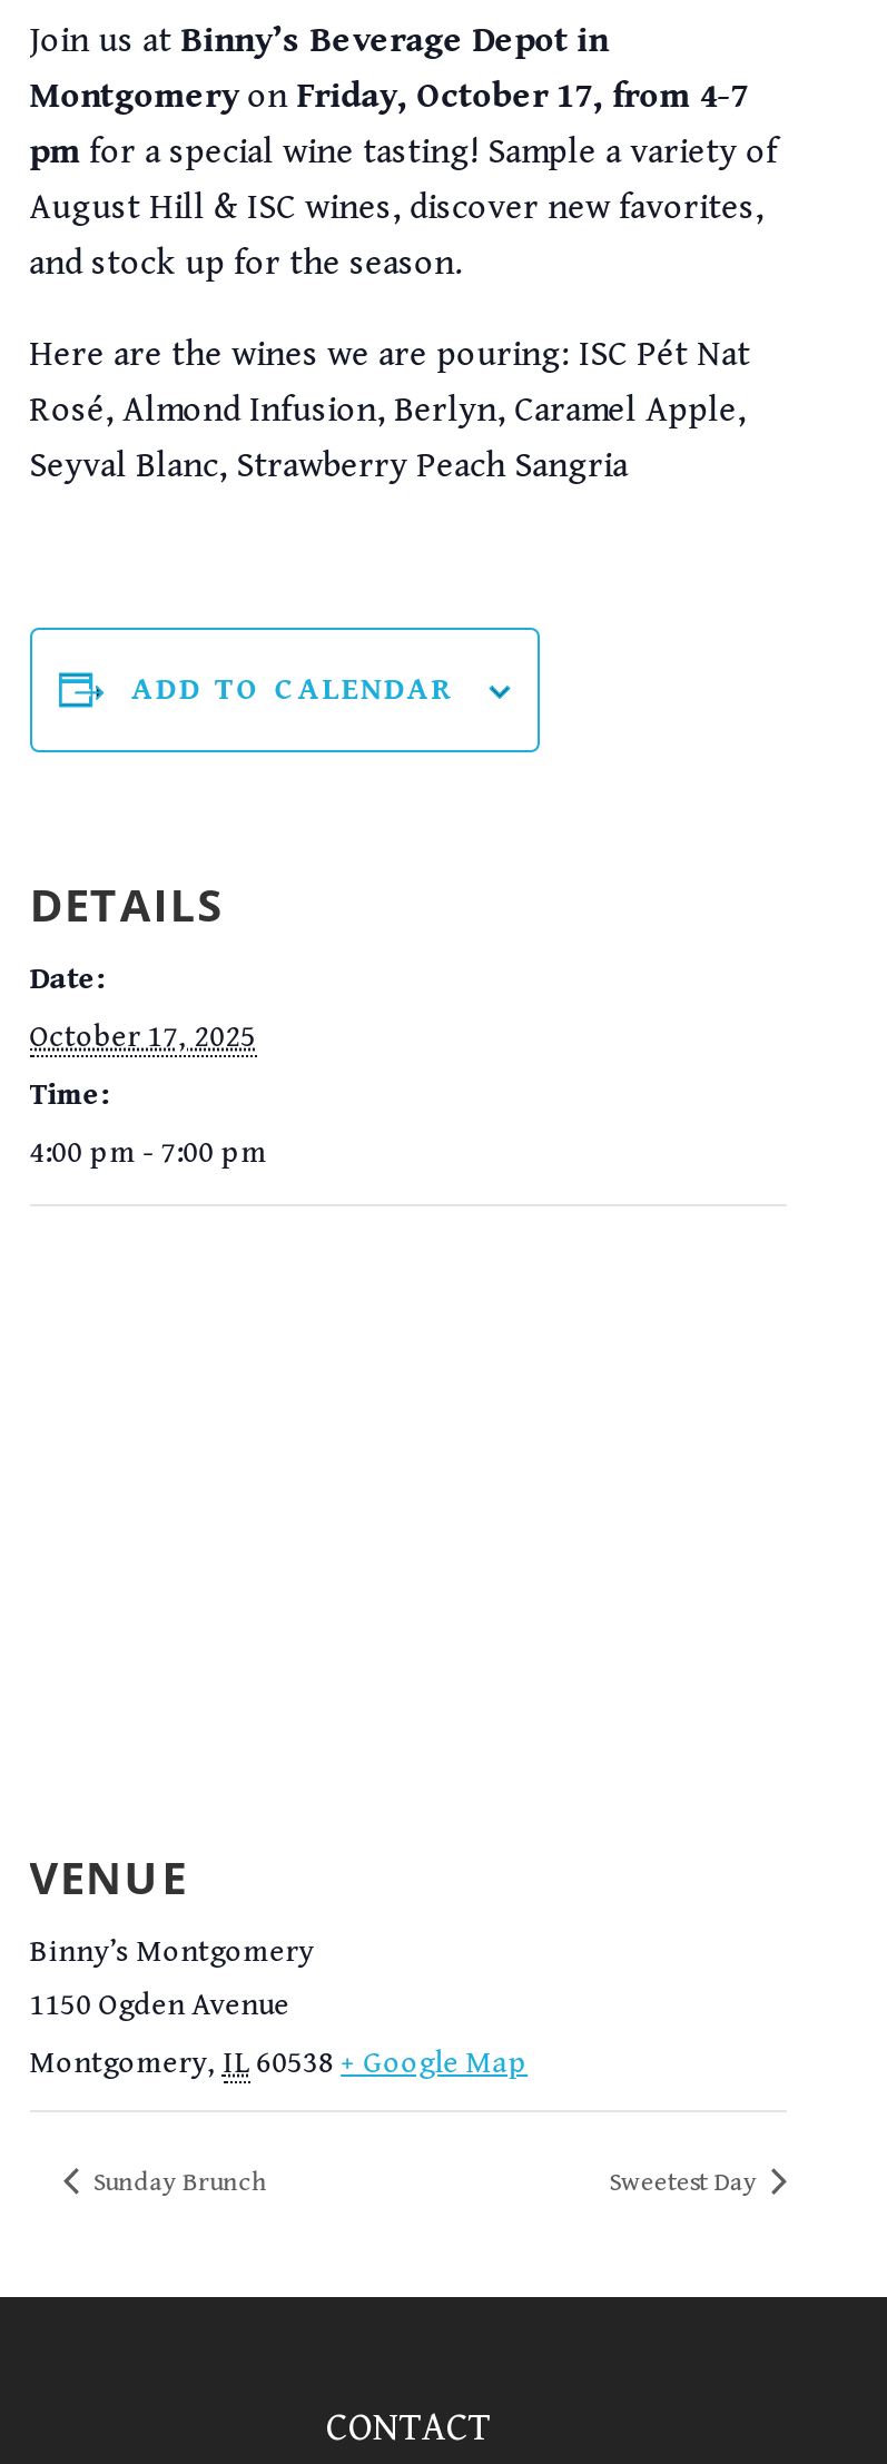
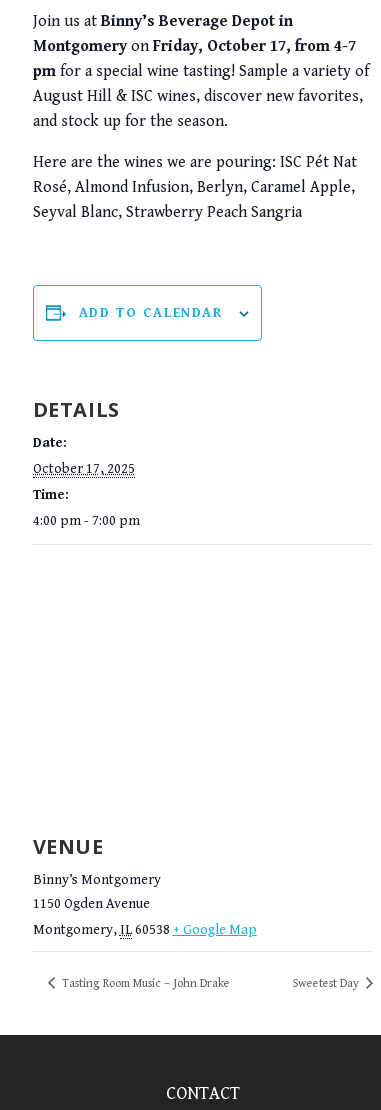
- Sunday Brunch
+ Tasting Room Music – John Drake
